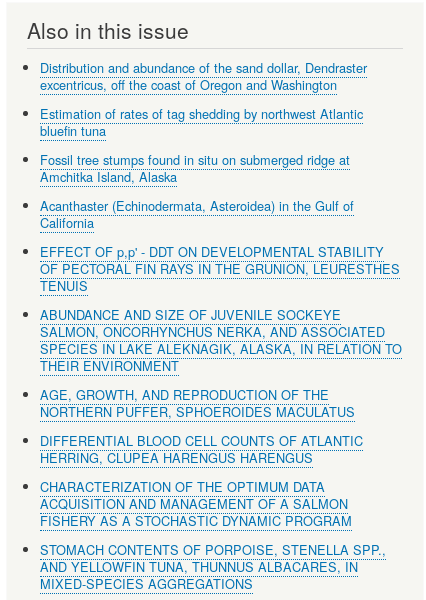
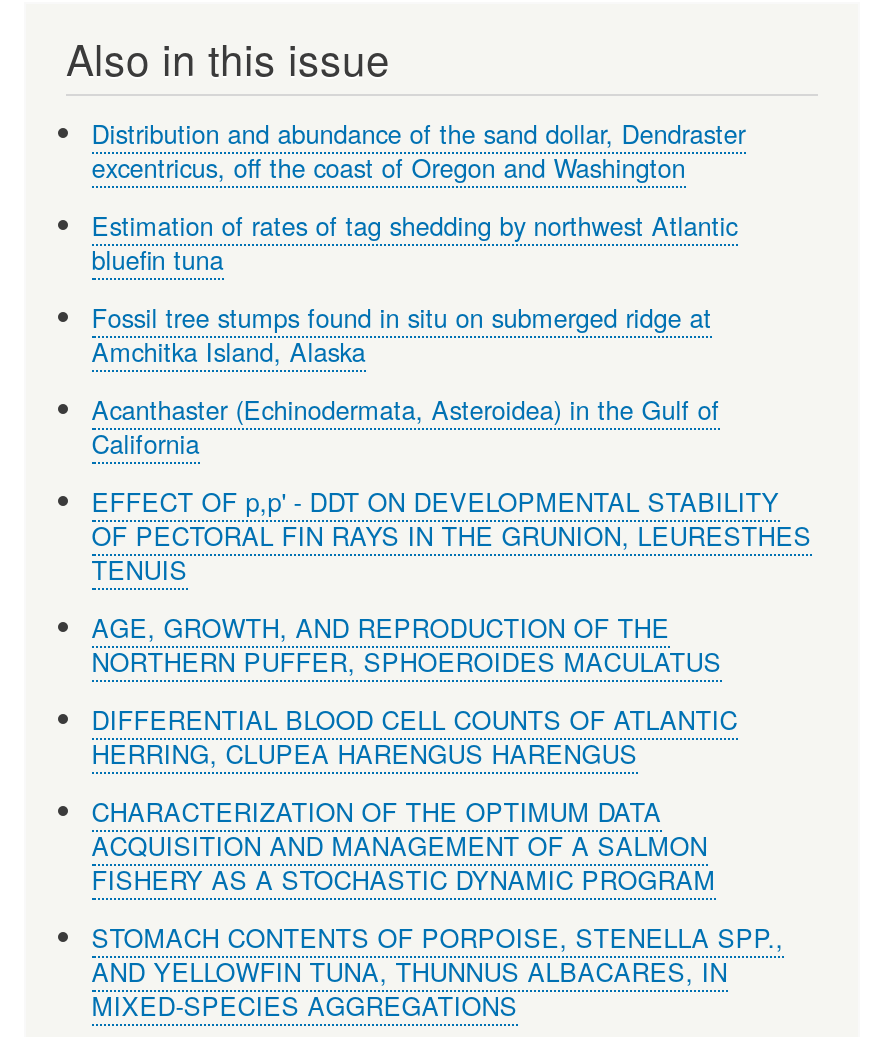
- ABUNDANCE AND SIZE OF JUVENILE SOCKEYE
- SALMON, ONCORHYNCHUS NERKA, AND ASSOCIATED
- SPECIES IN LAKE ALEKNAGIK, ALASKA, IN RELATION TO
- THEIR ENVIRONMENT
